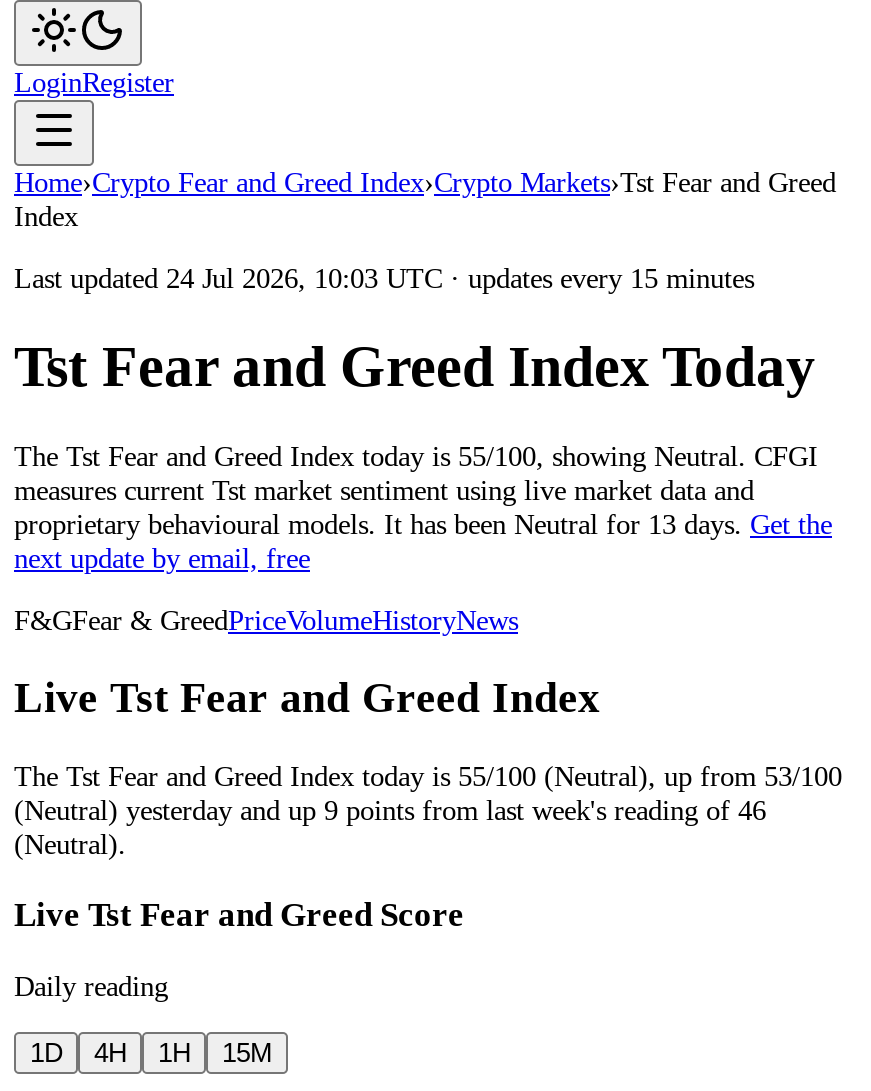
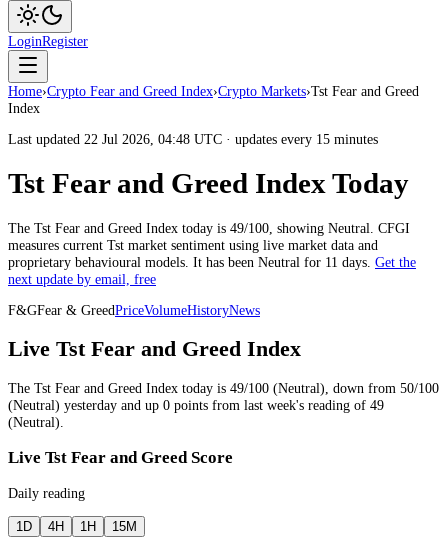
- Last updated 24 Jul 2026, 10:03 UTC · updates every 15 minutes
+ Last updated 22 Jul 2026, 04:48 UTC · updates every 15 minutes

- The Tst Fear and Greed Index today is 55/100, showing Neutral. CFGI
+ The Tst Fear and Greed Index today is 49/100, showing Neutral. CFGI

- proprietary behavioural models. It has beenNeutral for 13 days. Get the
+ proprietary behavioural models. It has beenNeutral for 11 days. Get the

- The Tst Fear and Greed Index today is 55/100 (Neutral), up from 53/100
+ The Tst Fear and Greed Index today is 49/100 (Neutral), down from 50/100

- (Neutral) yesterday and up 9 points from last week's reading of 46
+ (Neutral) yesterday and up 0 points from last week's reading of 49
